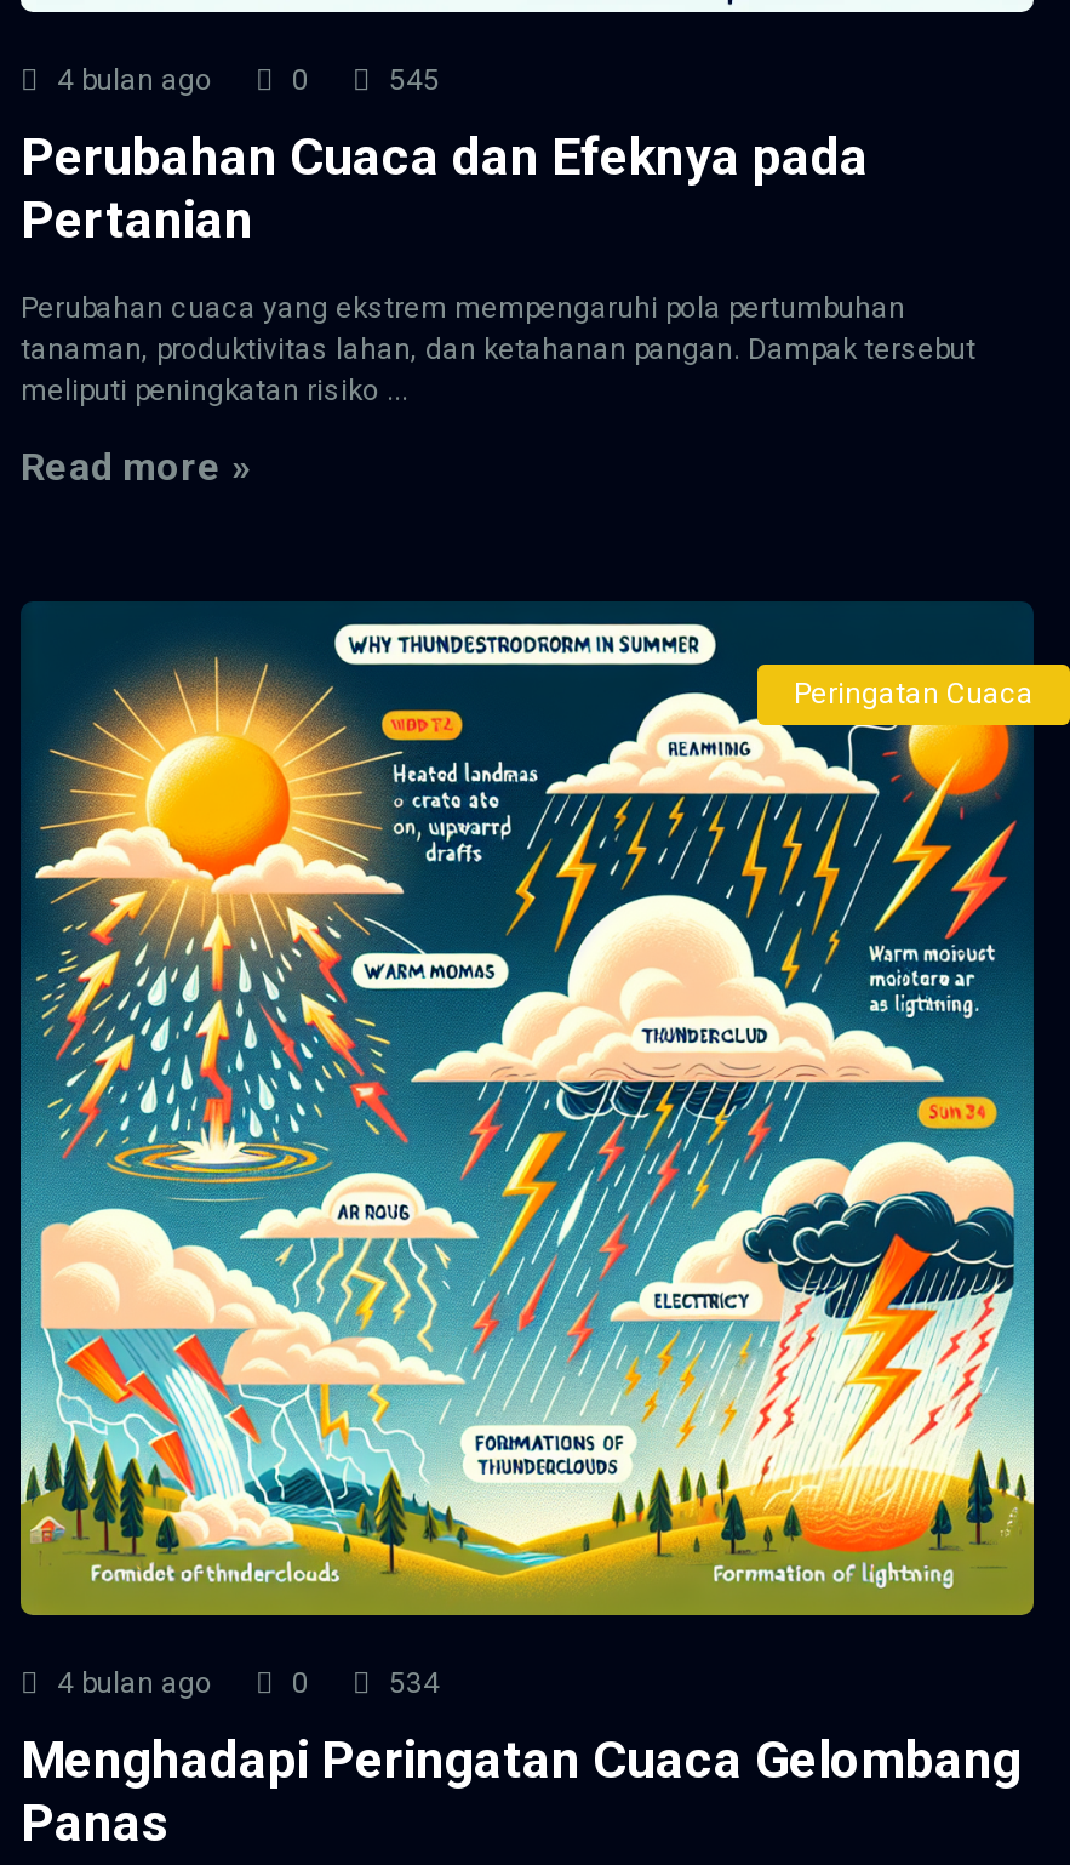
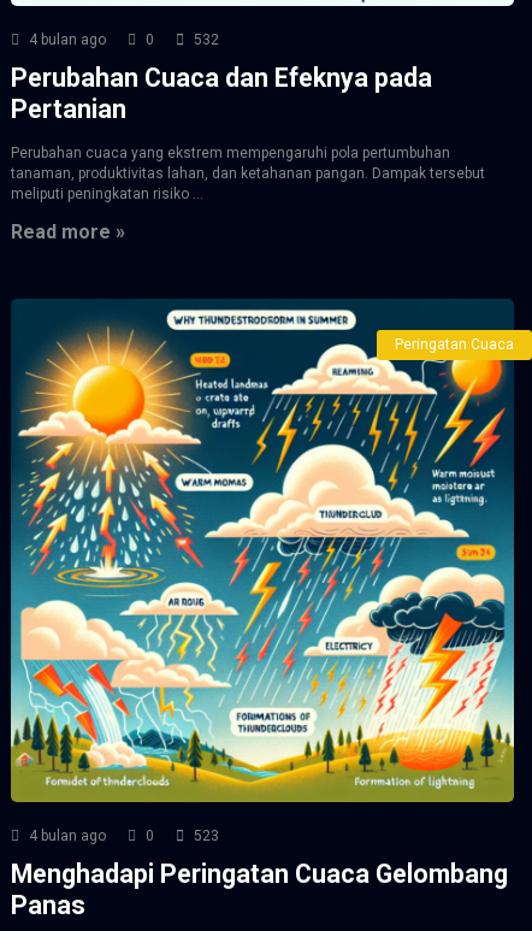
- 545
+ 532

- 534
+ 523
